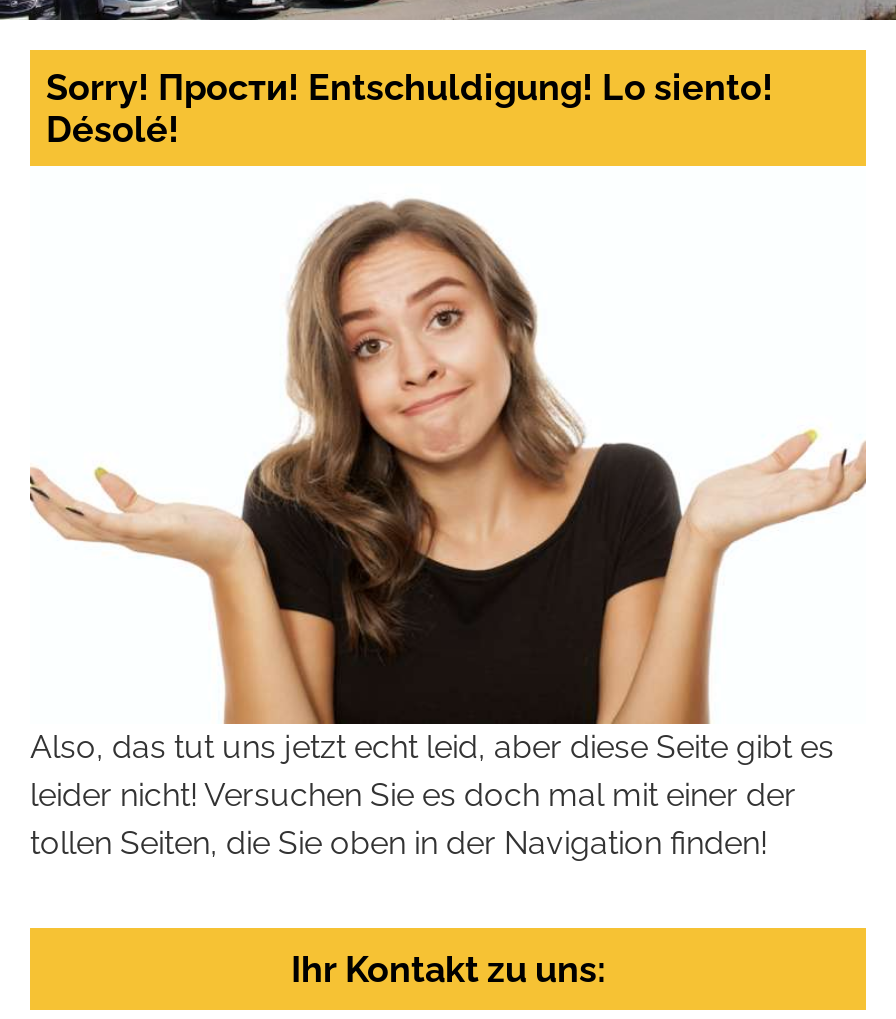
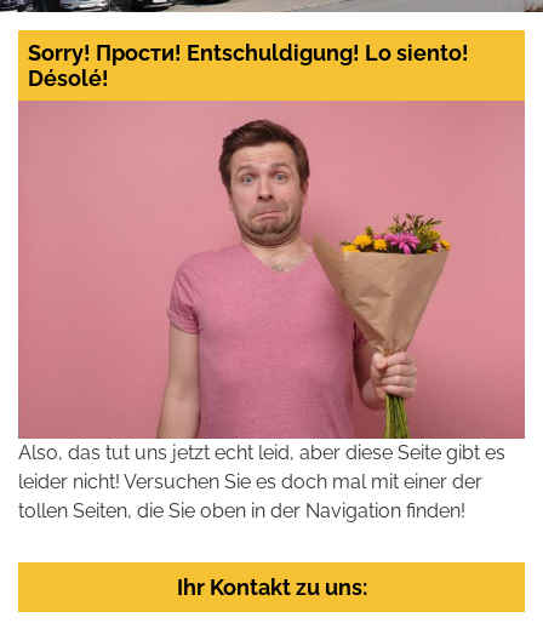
- [image]
+ [image]
